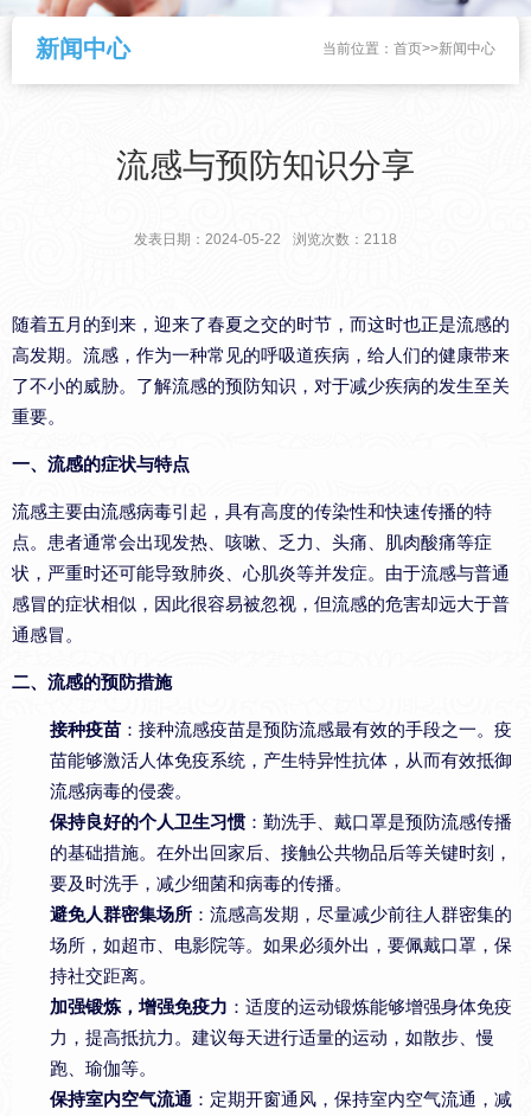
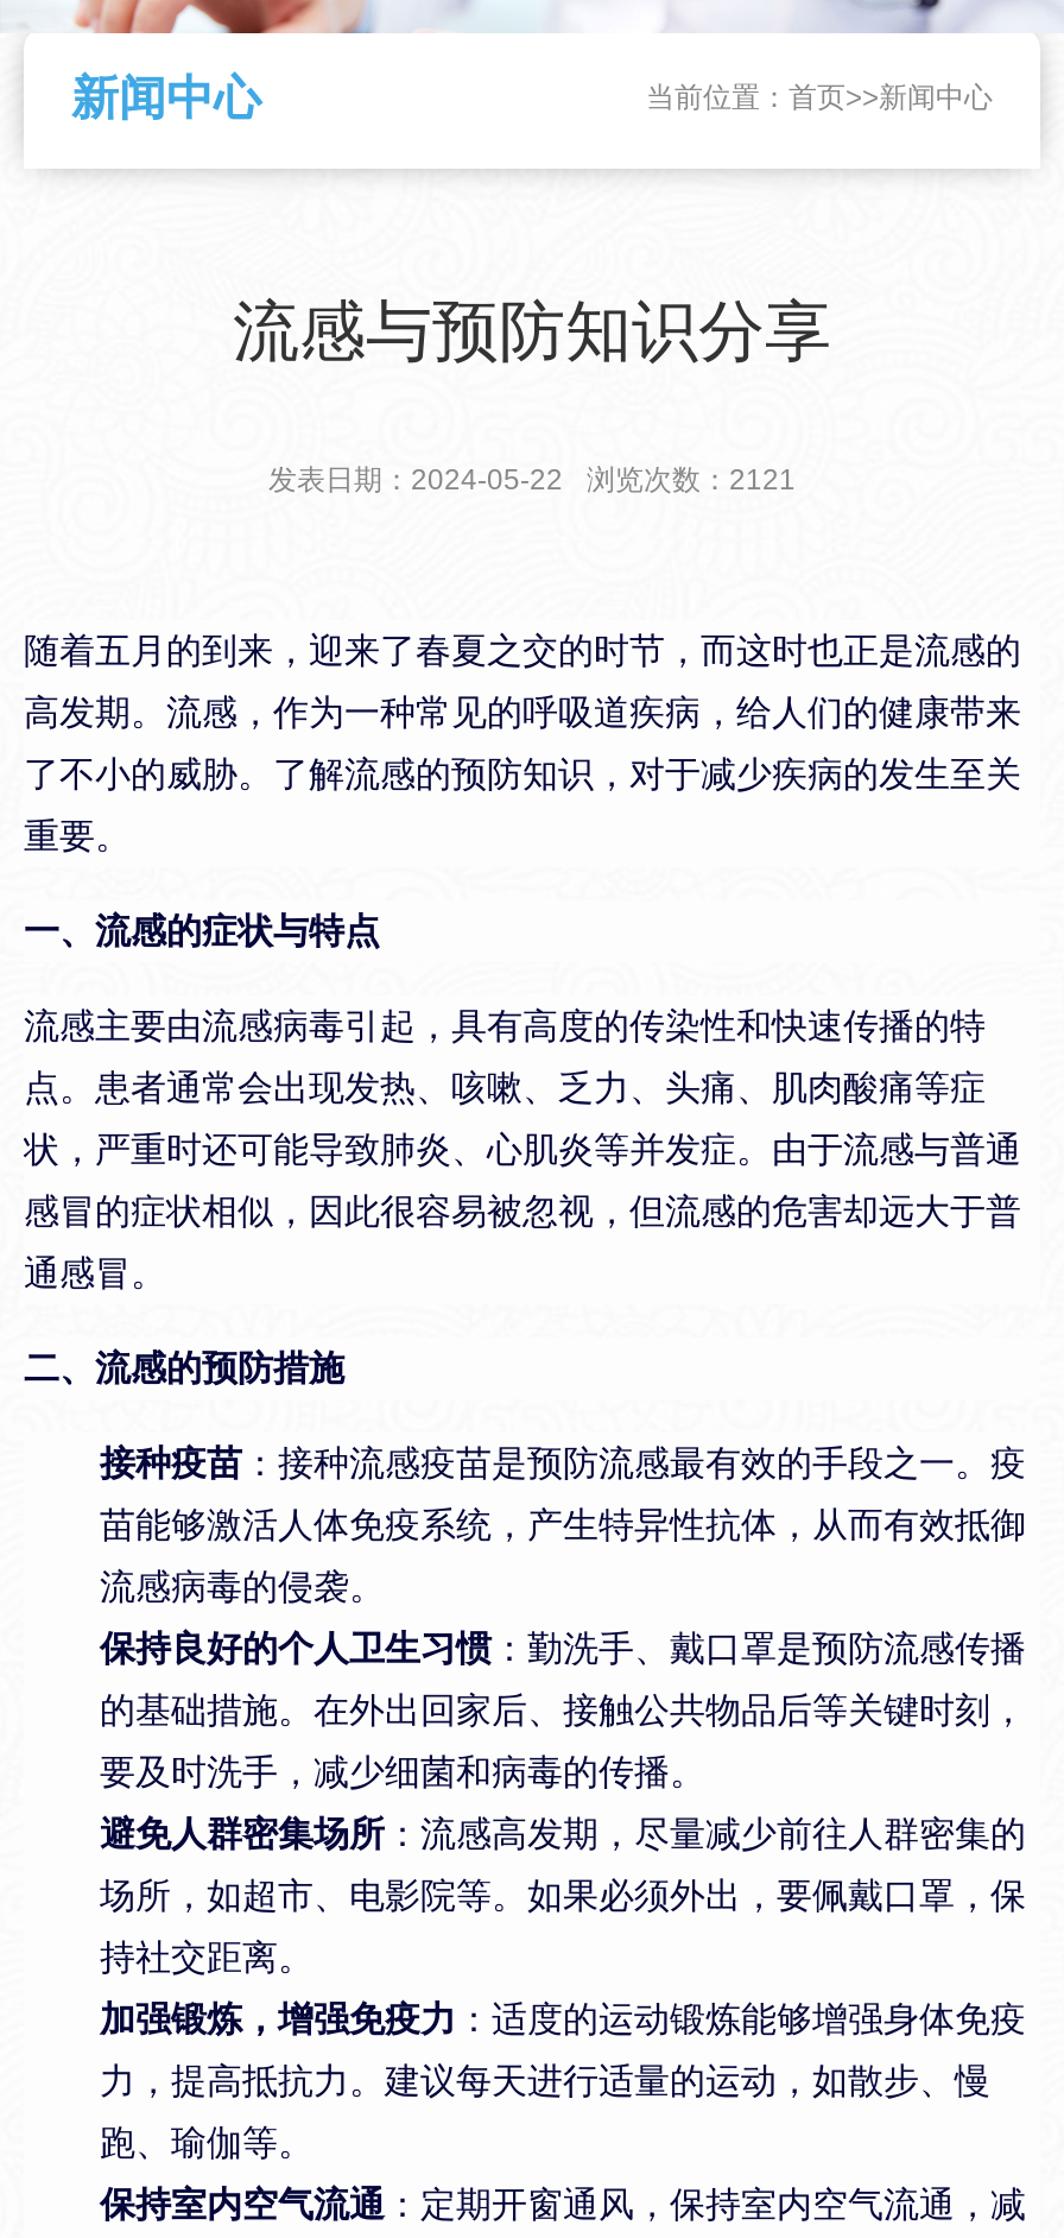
- 发表日期：2024-05-22 浏览次数：2118
+ 发表日期：2024-05-22 浏览次数：2121
